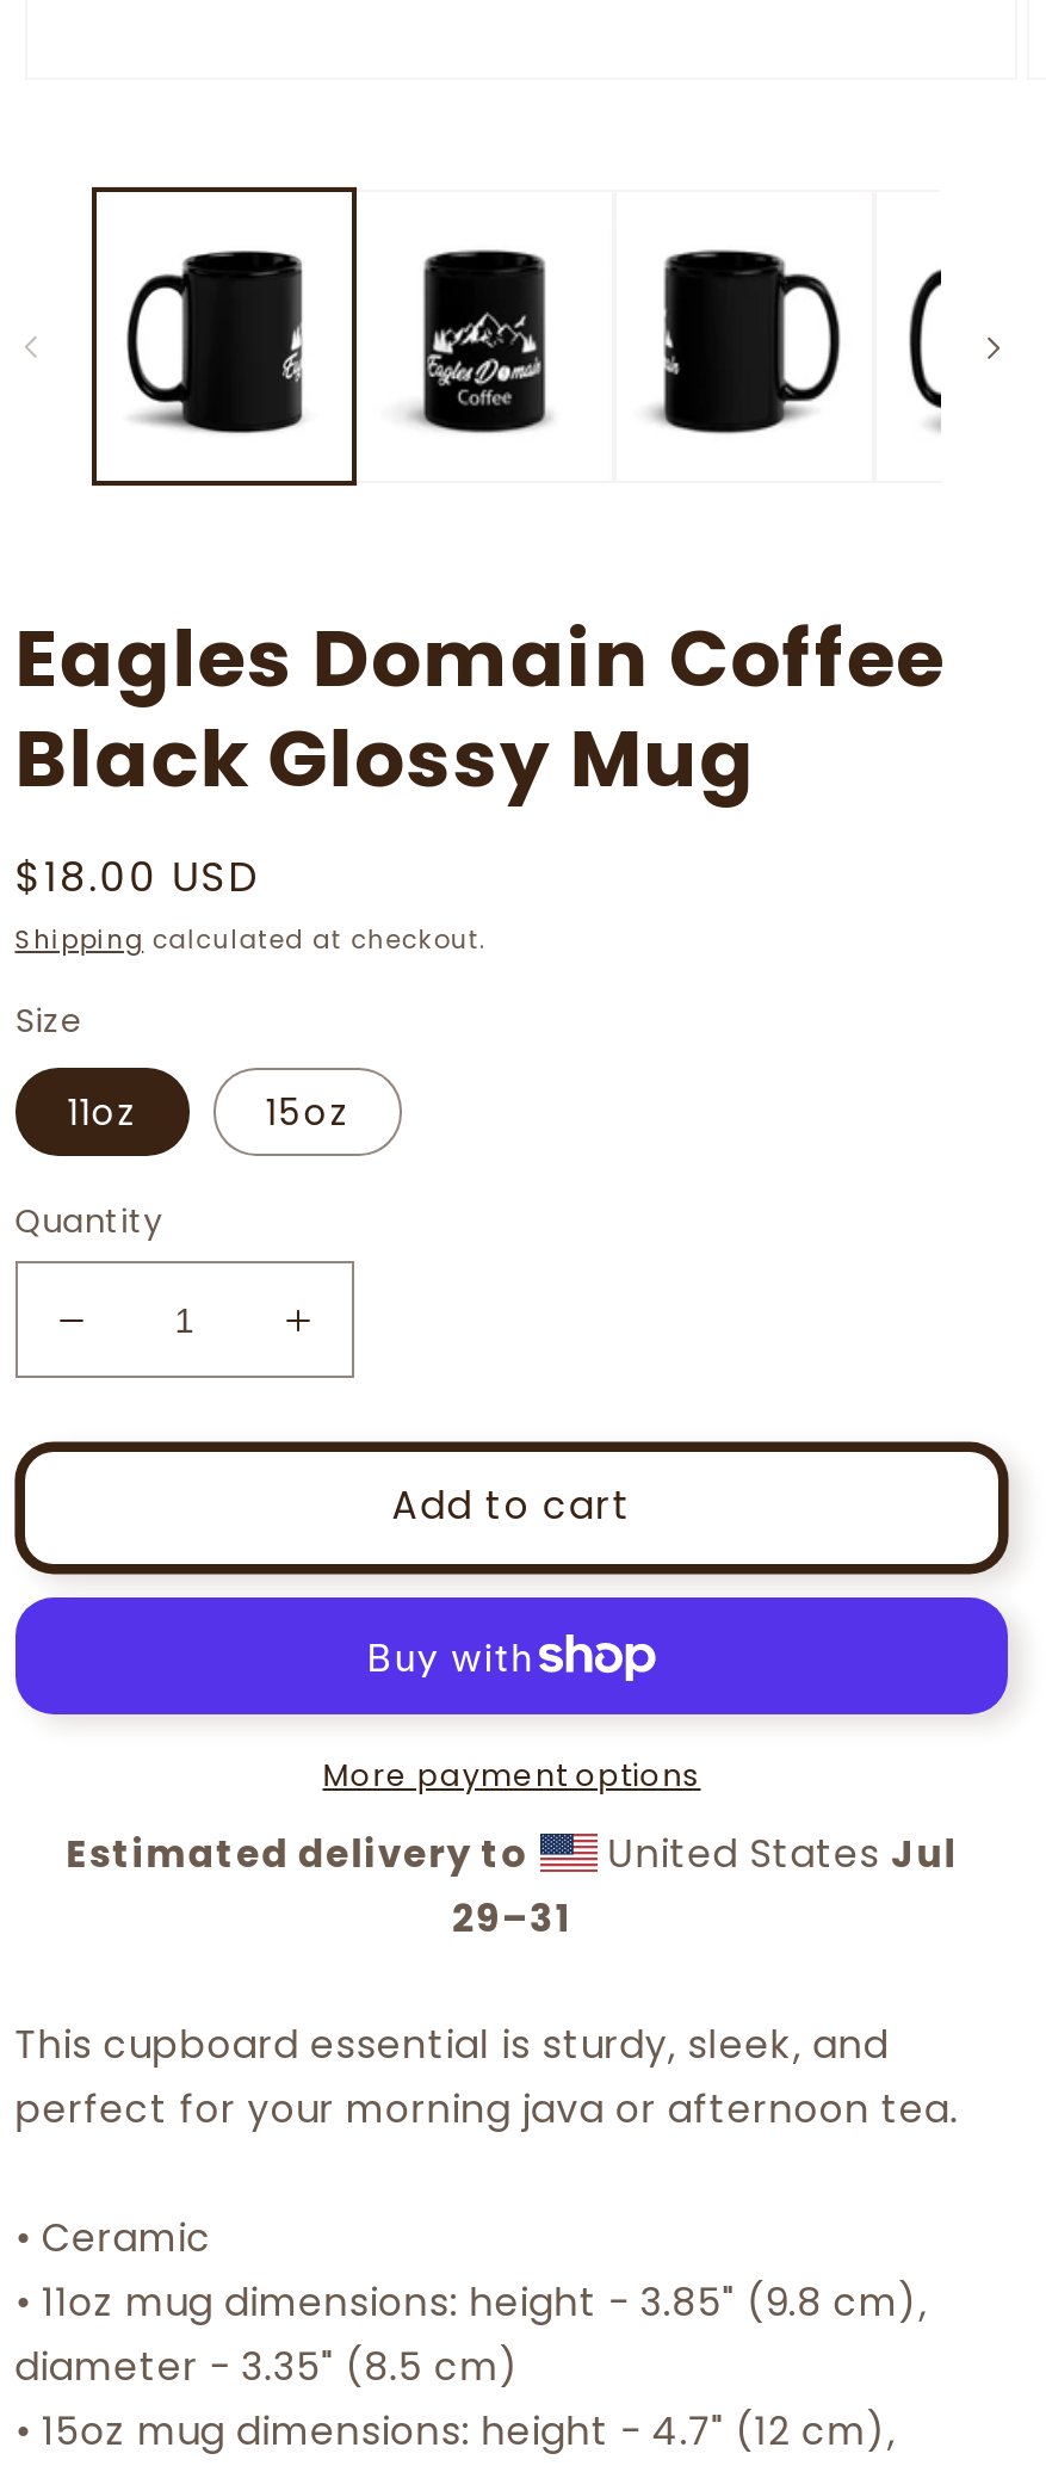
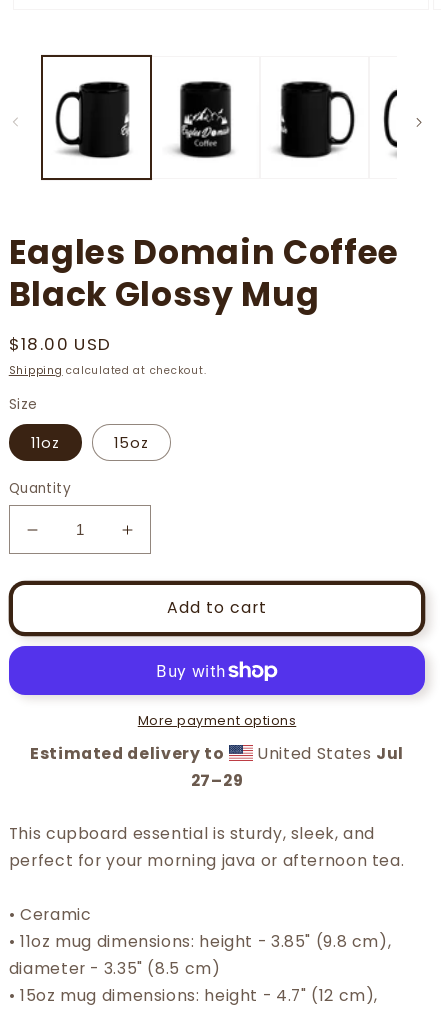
- 29–31
+ 27–29
